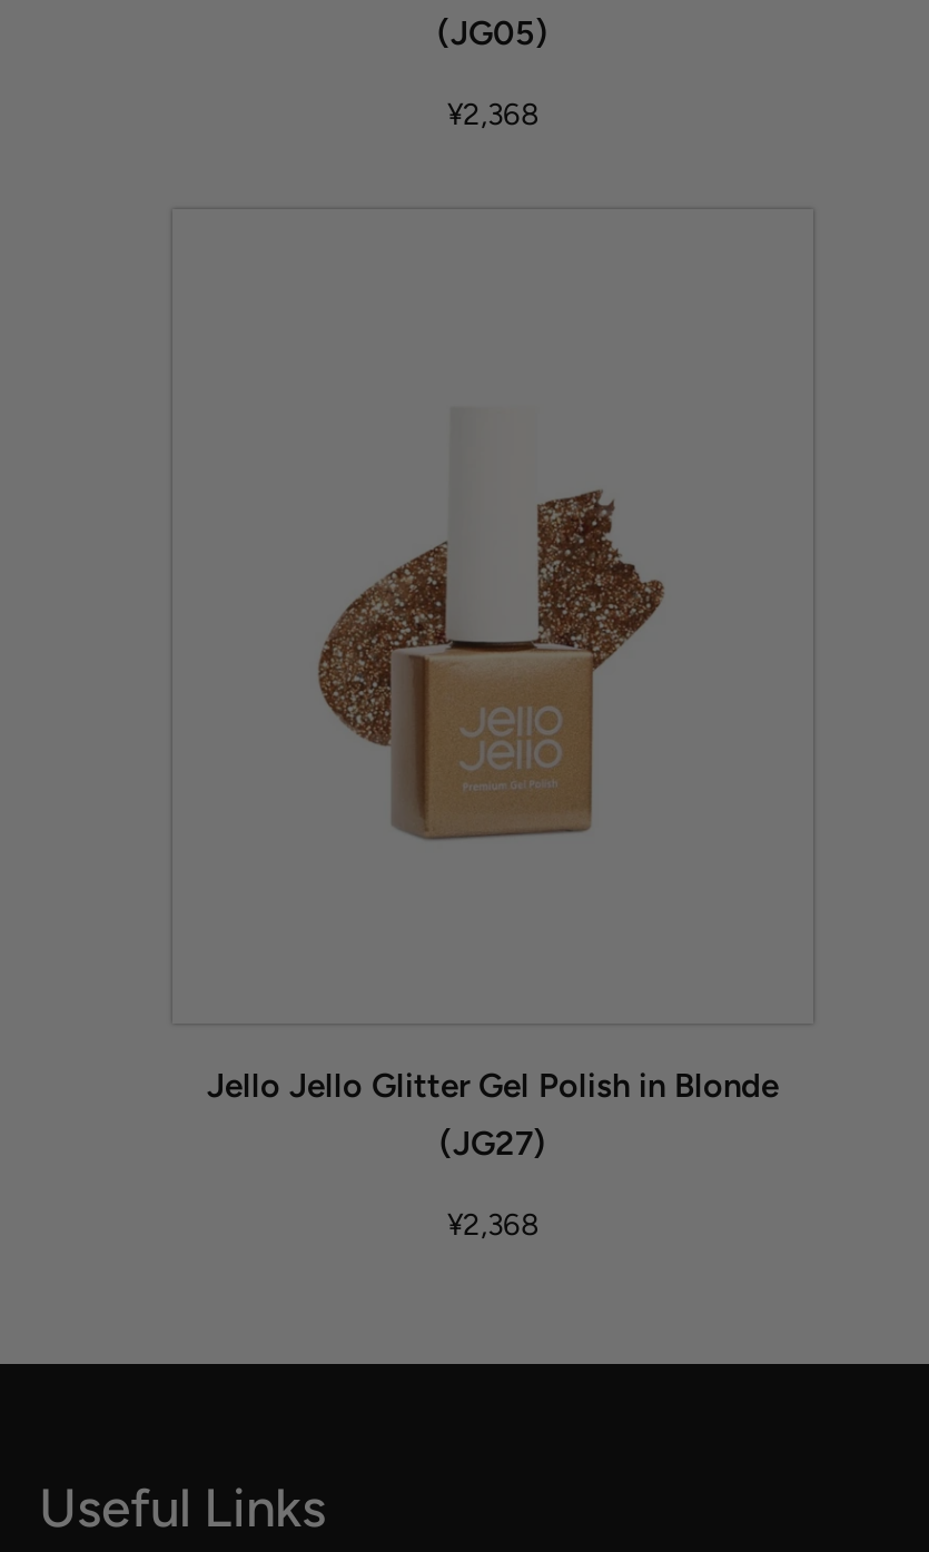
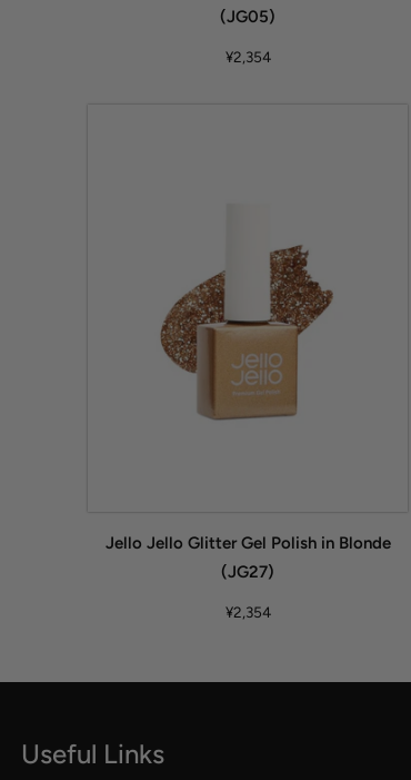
- ¥2,368
+ ¥2,354

- ¥2,368
+ ¥2,354
